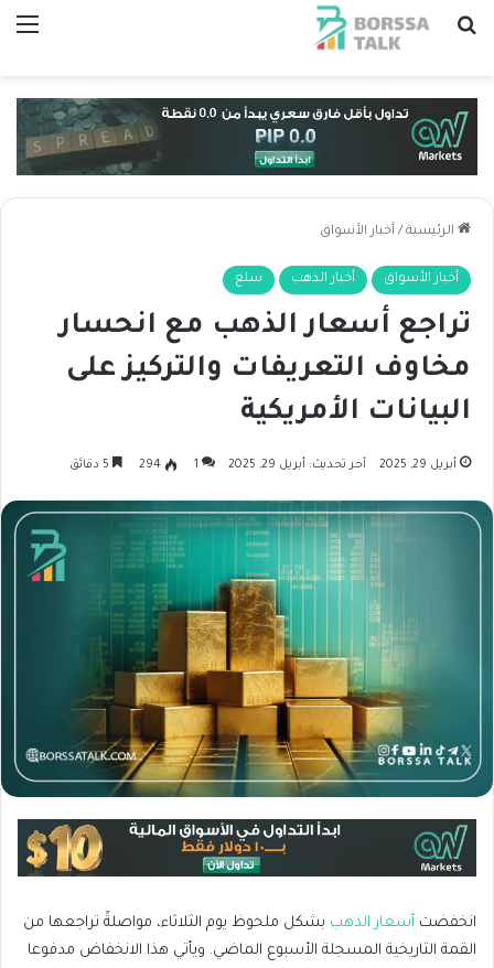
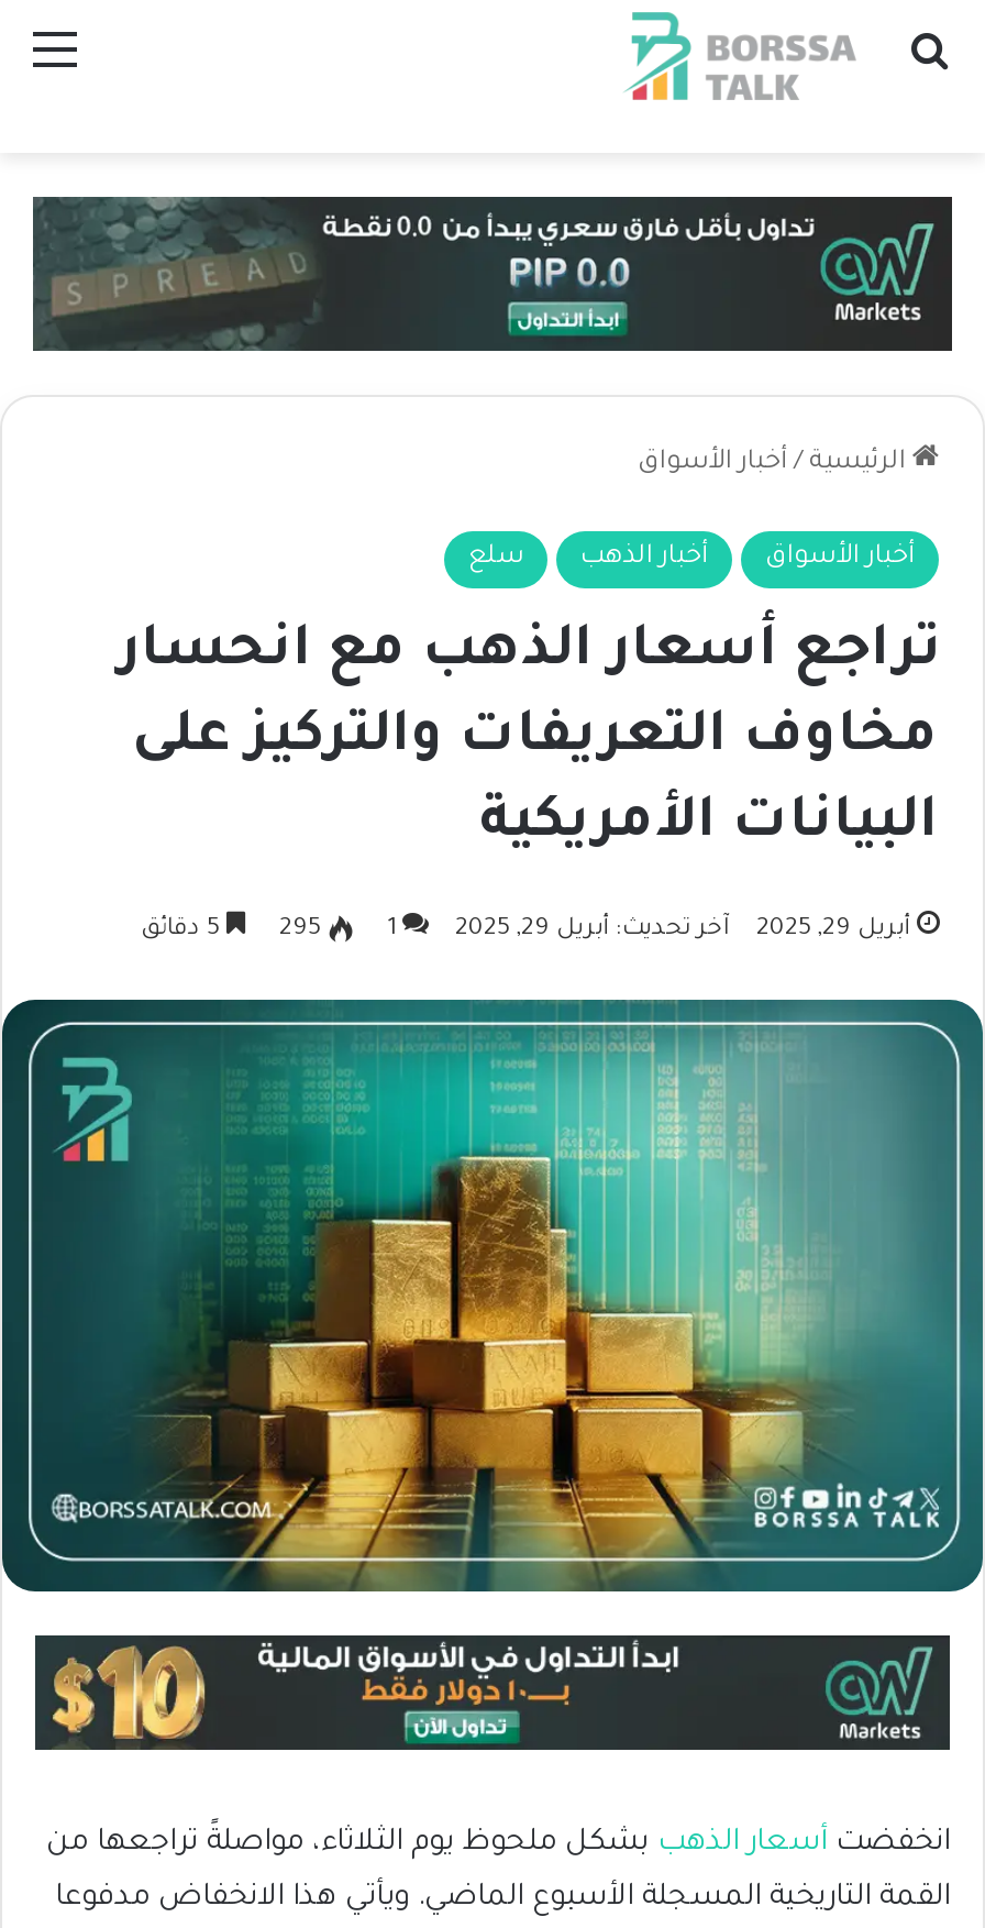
- 294
+ 295
